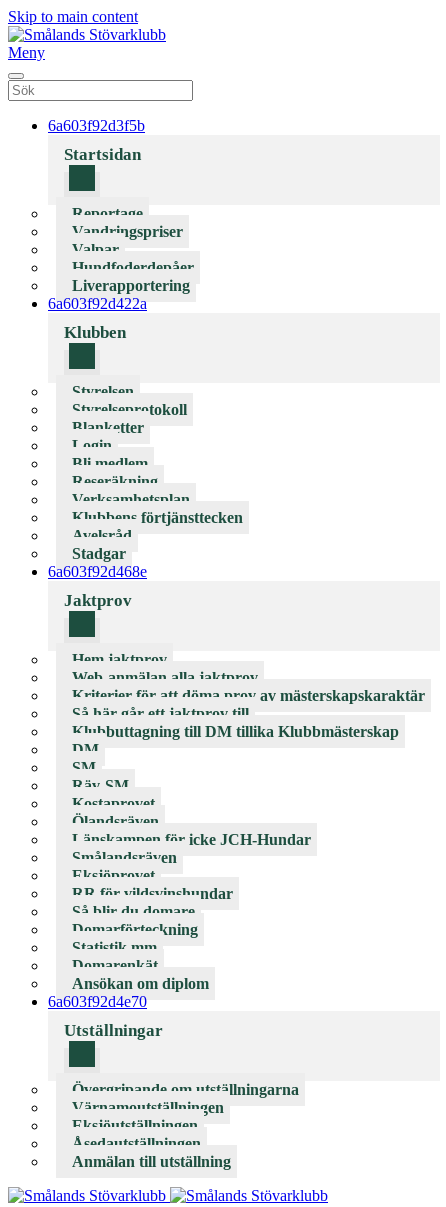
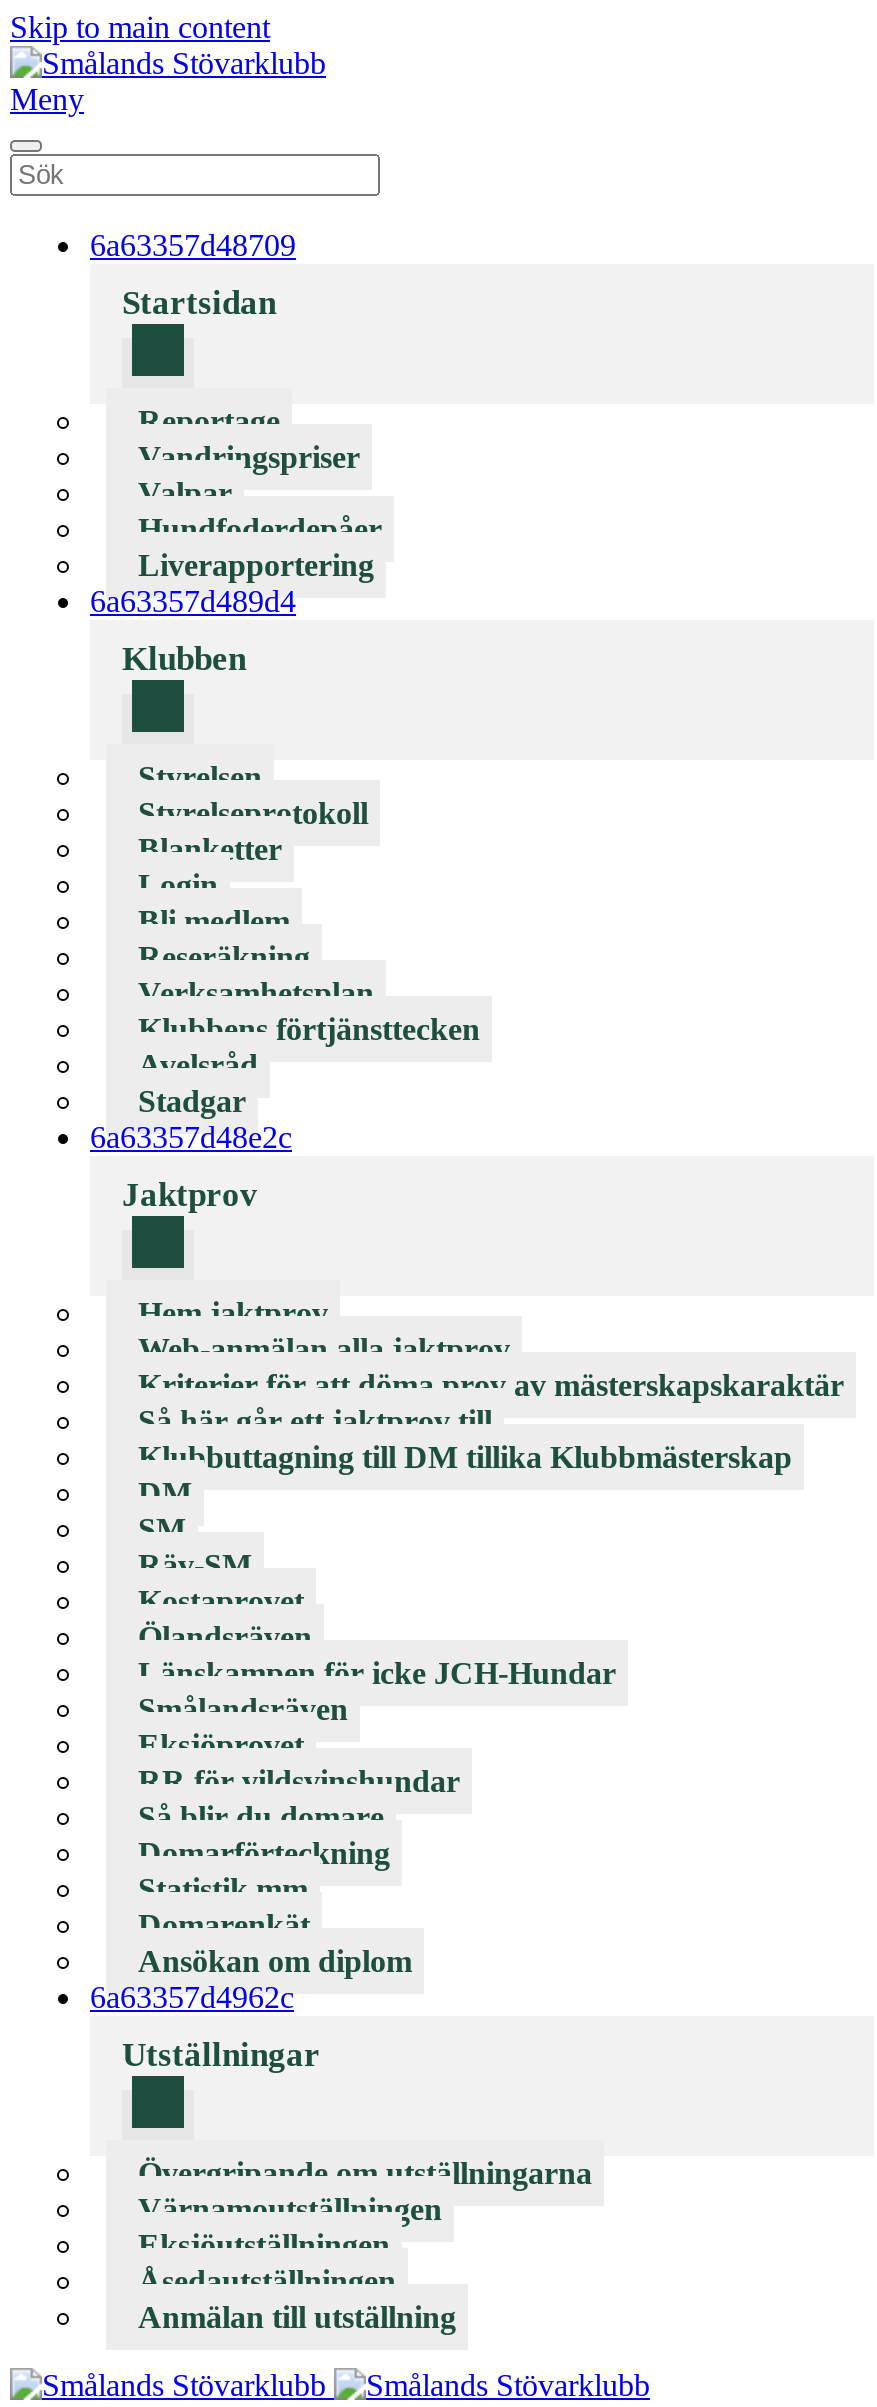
- 6a603f92d3f5b
+ 6a63357d48709

- 6a603f92d422a
+ 6a63357d489d4

- 6a603f92d468e
+ 6a63357d48e2c

- 6a603f92d4e70
+ 6a63357d4962c
